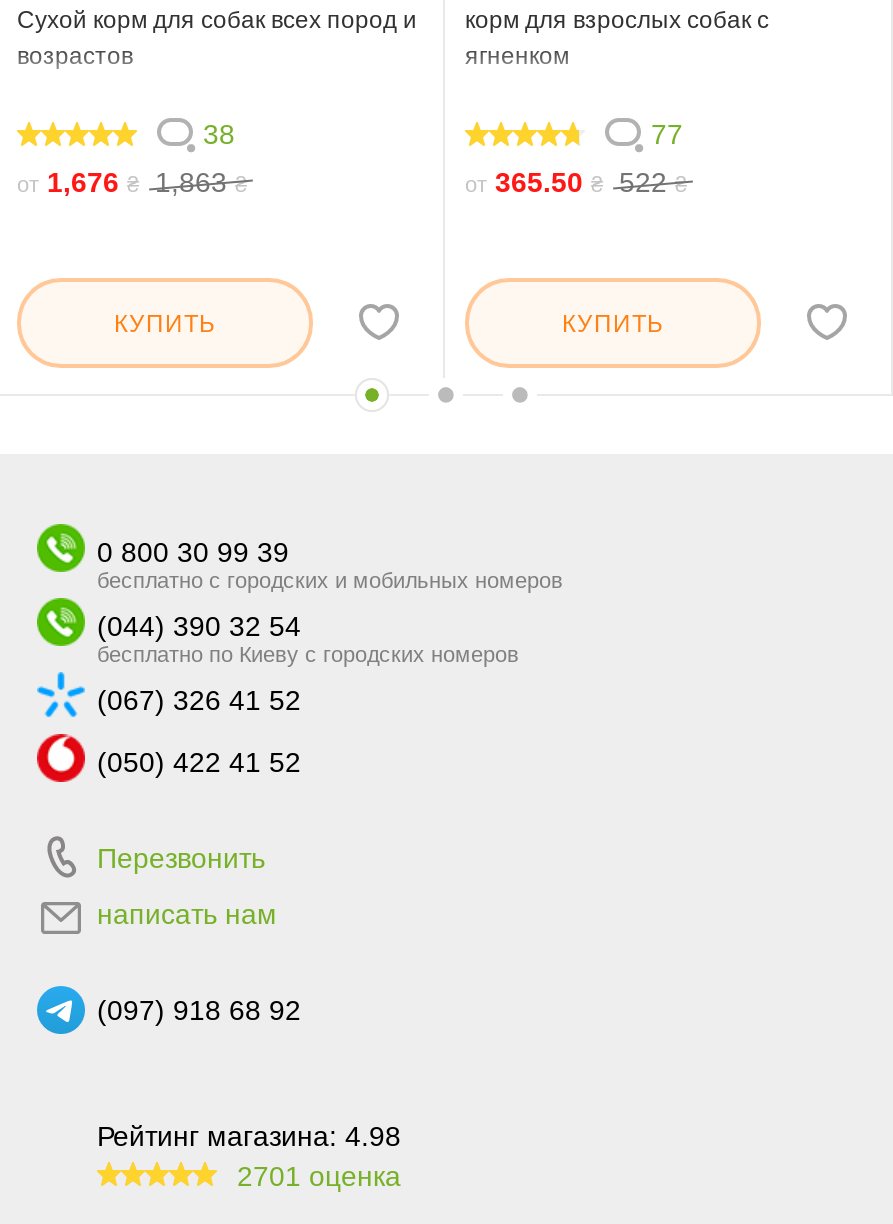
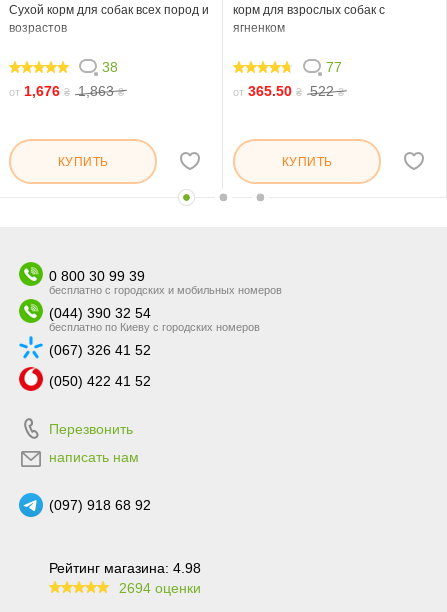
- 2701 оценка
+ 2694 оценки
